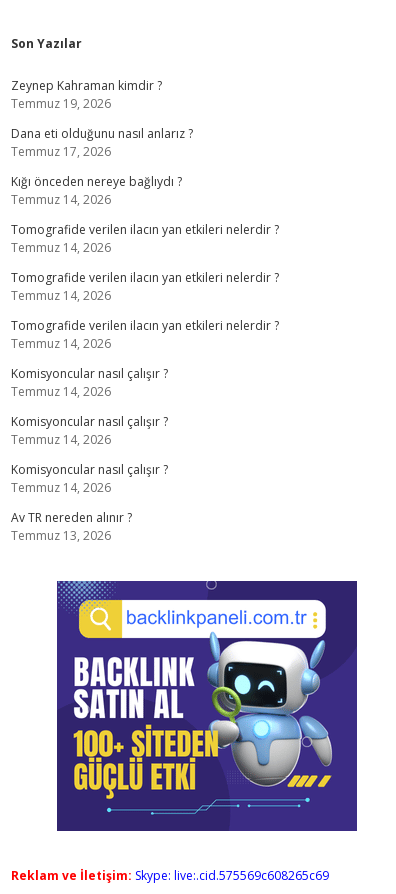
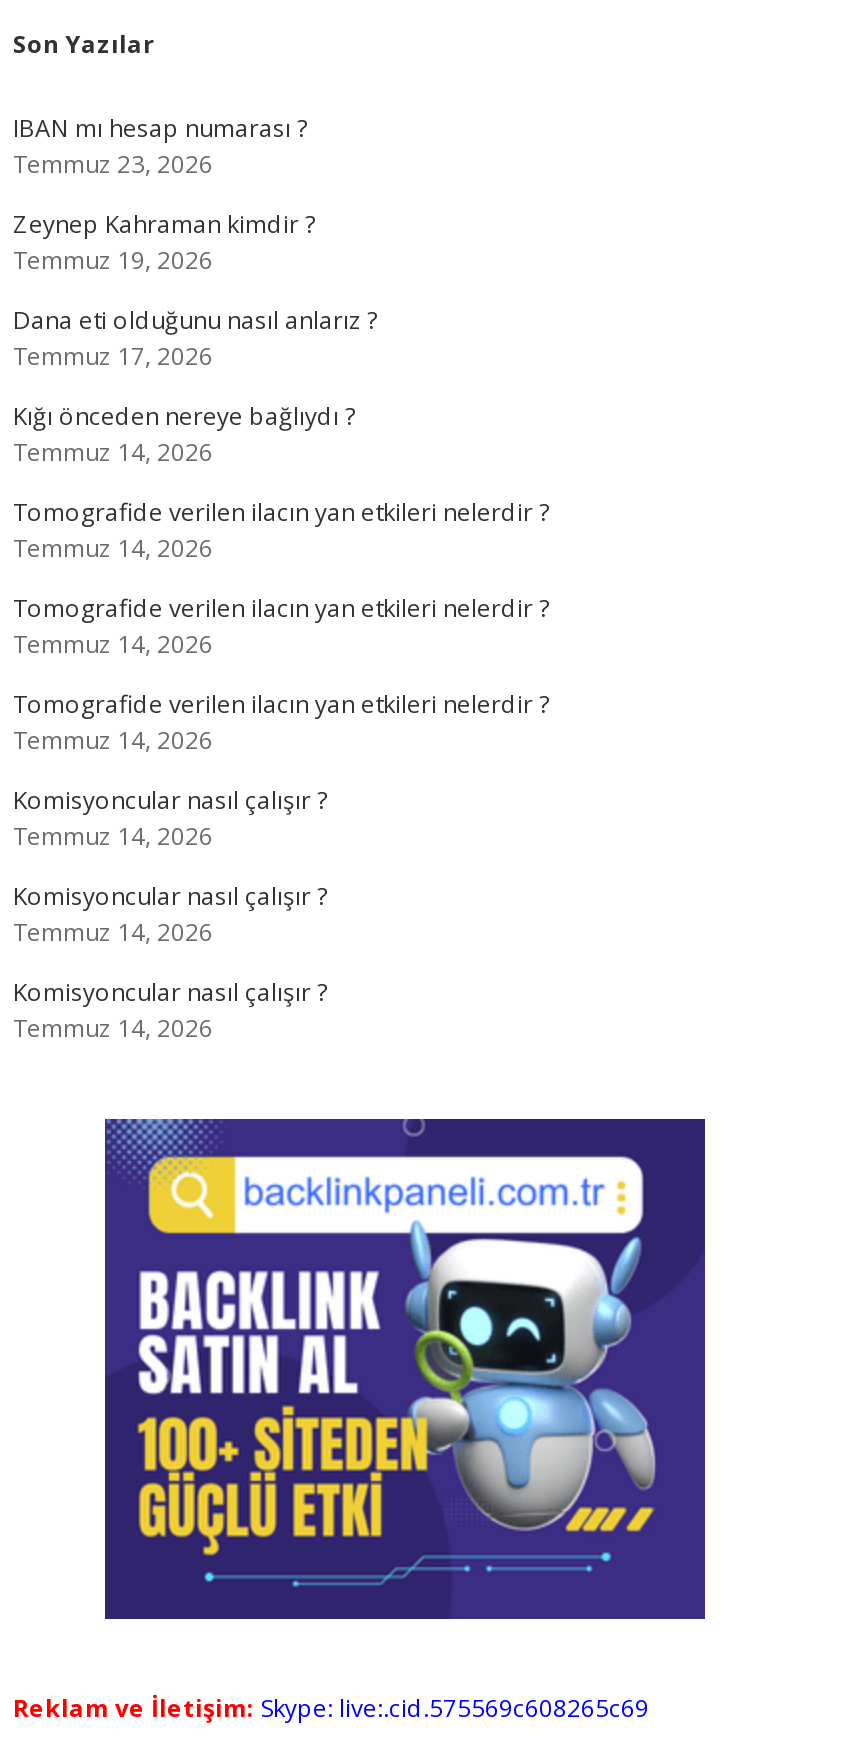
+ IBAN mı hesap numarası ?
+ Temmuz 23, 2026

moved down: Zeynep Kahraman kimdir ? | Temmuz 19, 2026 | Dana eti olduğunu nasıl anlarız ? | ... | Komisyoncular nasıl çalışır ? | Temmuz 14, 2026

- Av TR nereden alınır ?
- Temmuz 13, 2026
